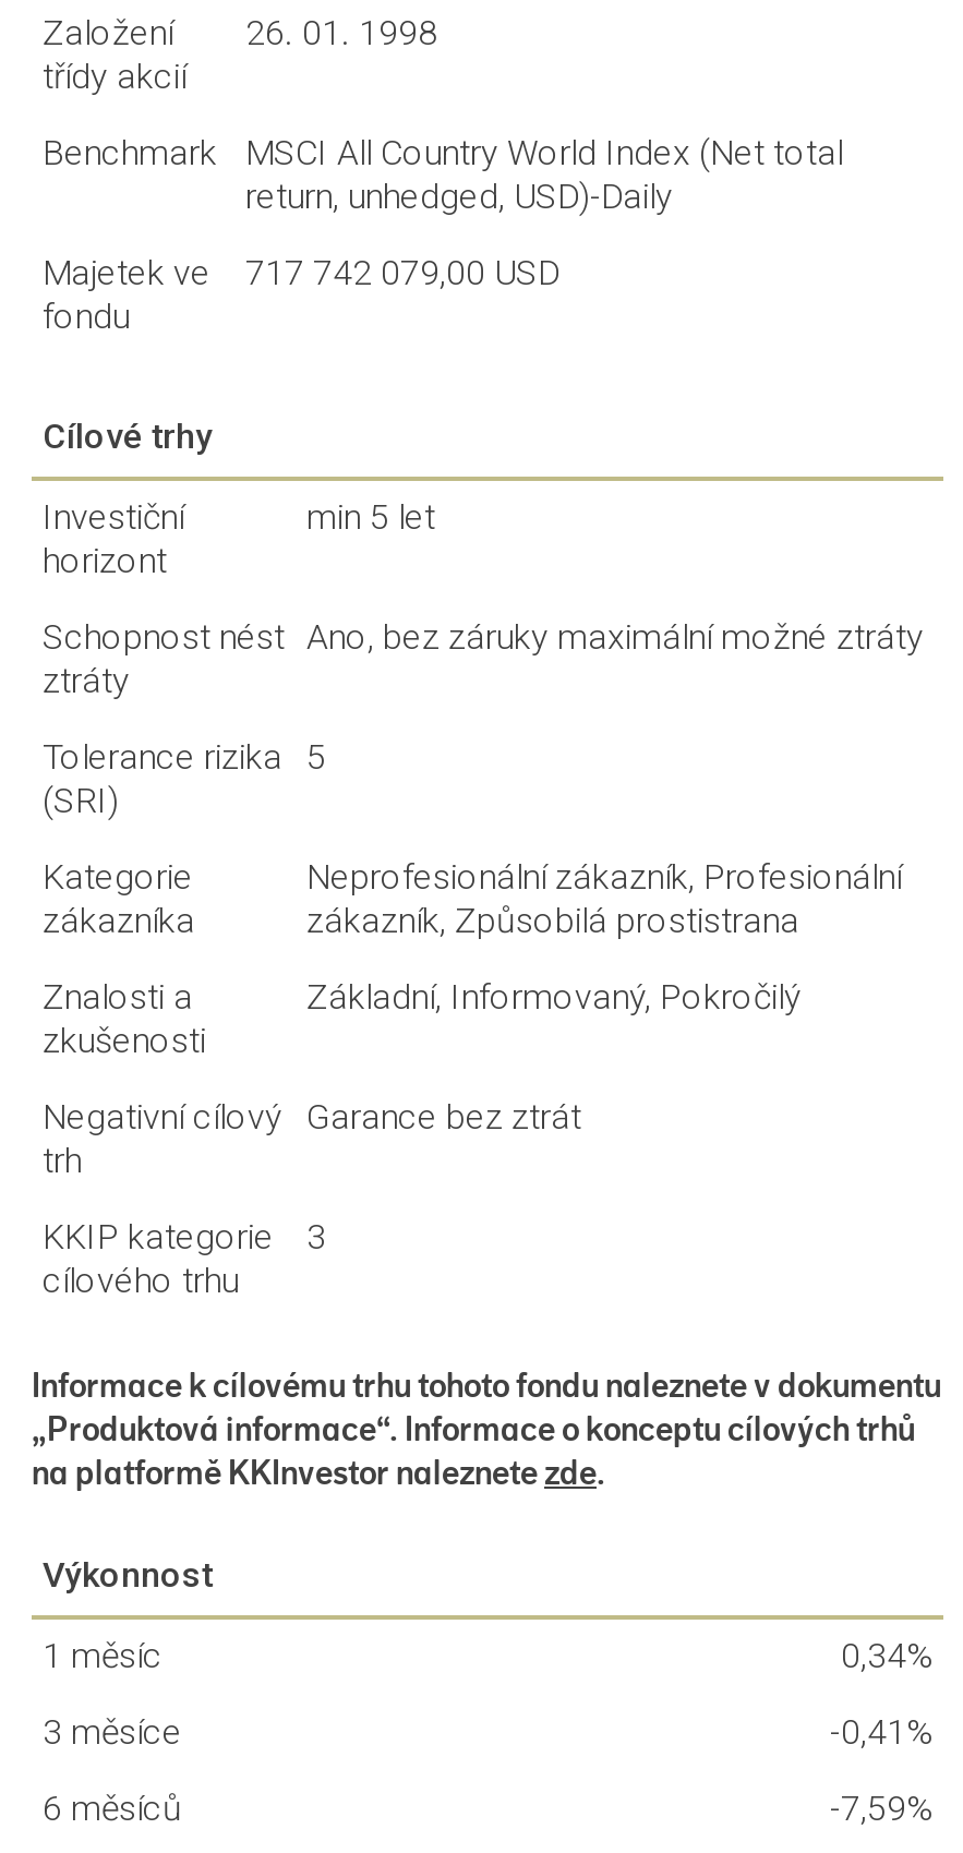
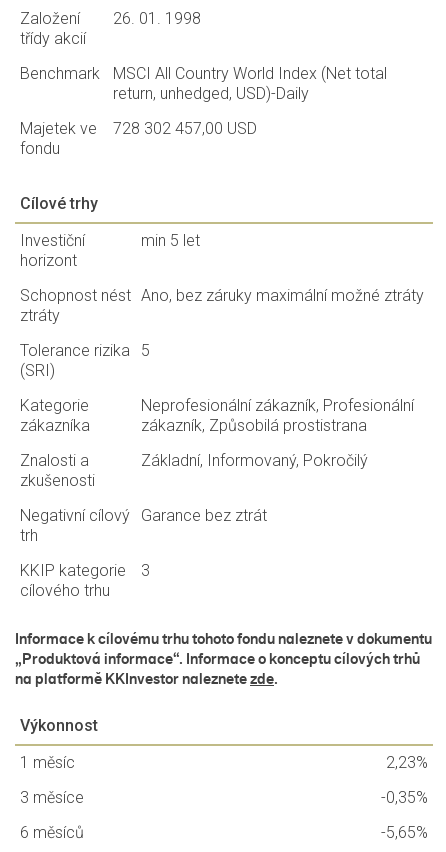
- Majetek ve 717 742 079,00 USD
+ Majetek ve 728 302 457,00 USD

- 0,34%
+ 2,23%

- -0,41%
+ -0,35%

- -7,59%
+ -5,65%
